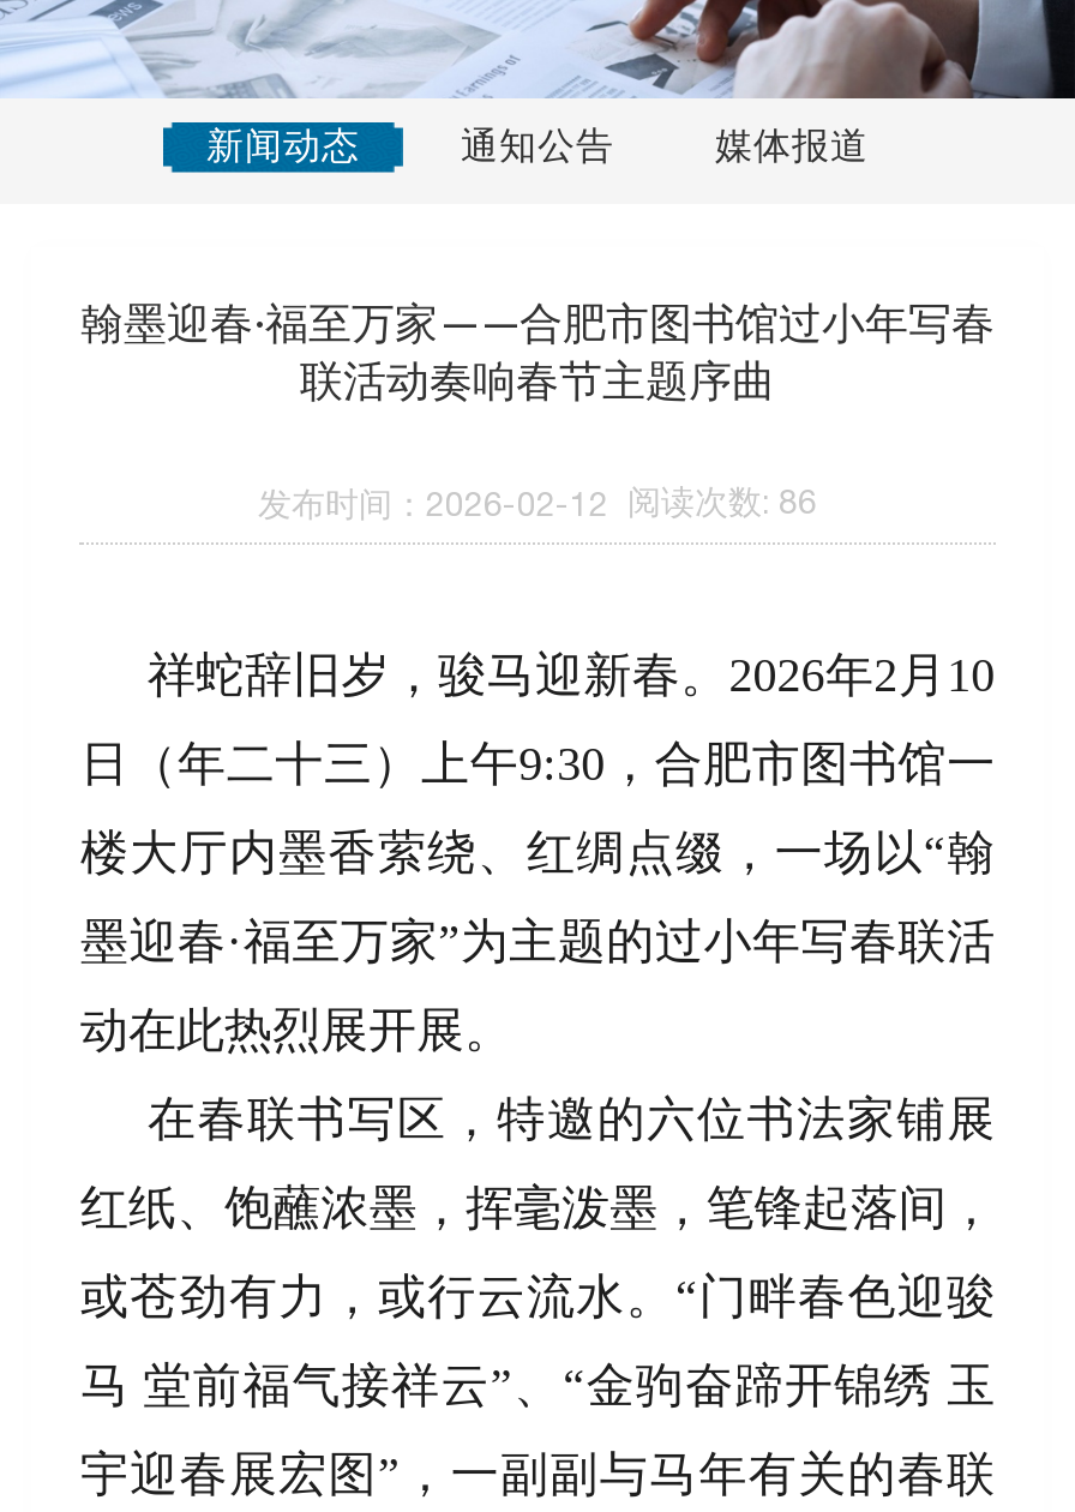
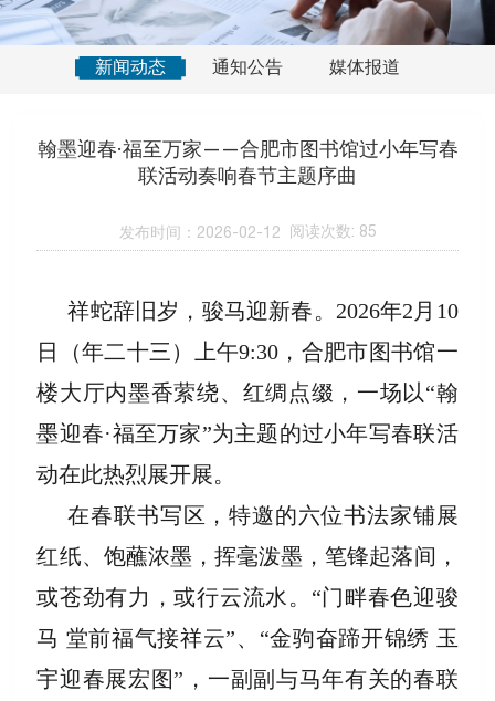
- 发布时间：2026-02-12 阅读次数: 86
+ 发布时间：2026-02-12 阅读次数: 85
